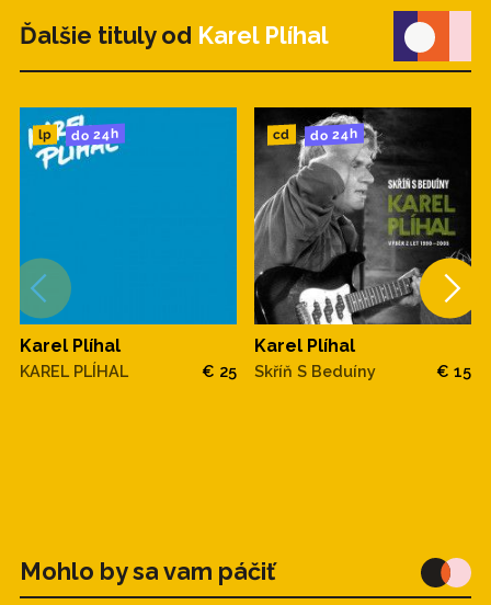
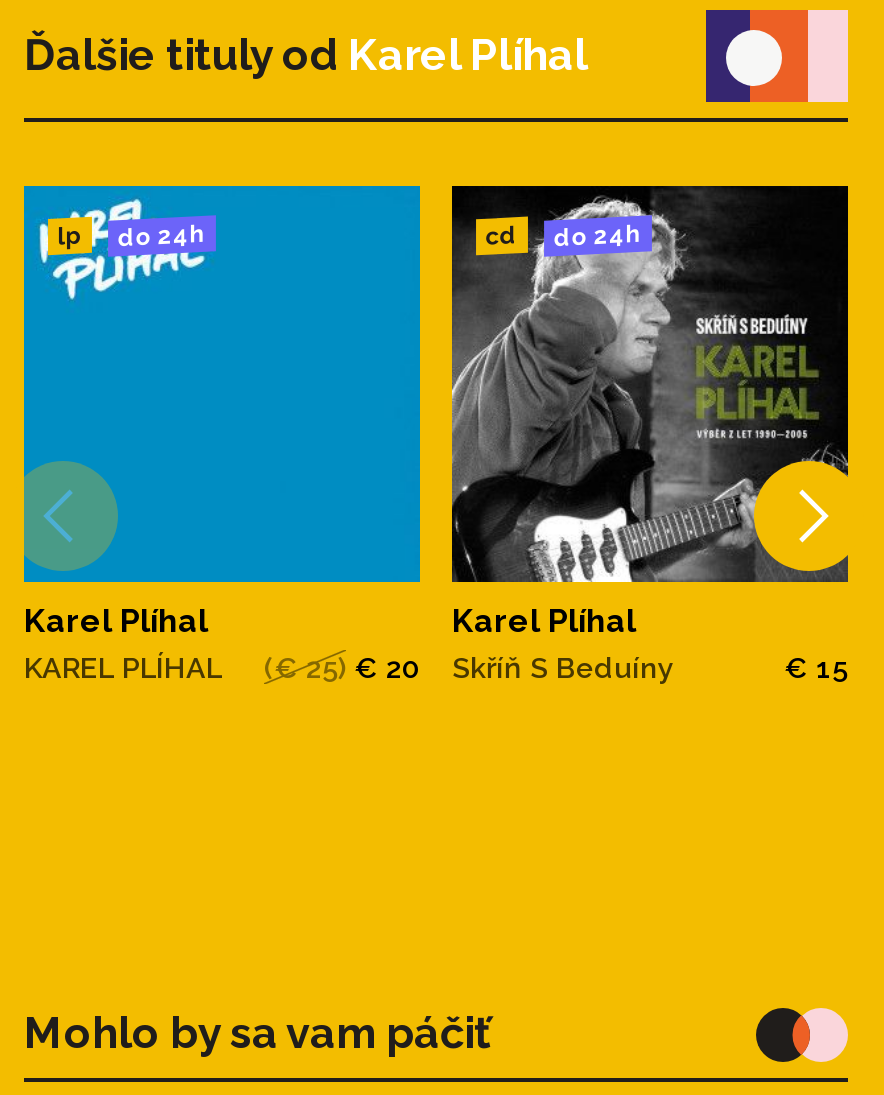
- € 25
+ (€ 25) € 20
